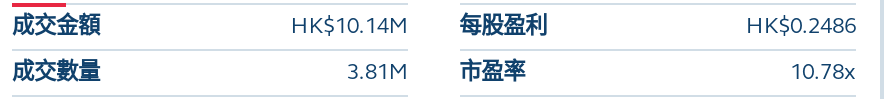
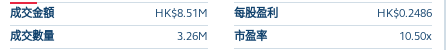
- HK$10.14M 每股盈利
+ HK$8.51M 每股盈利

- 3.81M 市盈率
+ 3.26M 市盈率

- 10.78x
+ 10.50x
